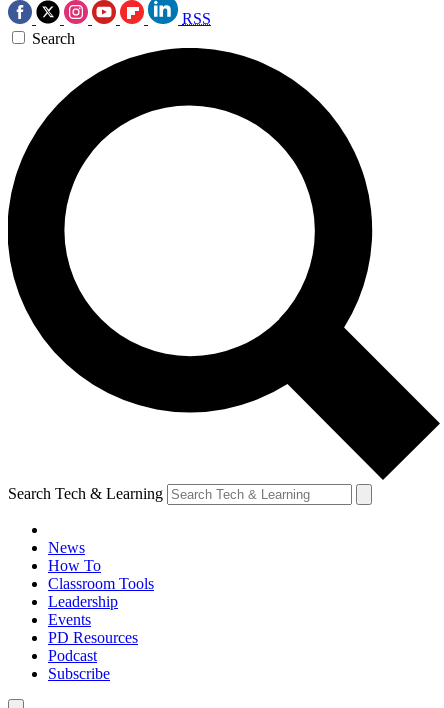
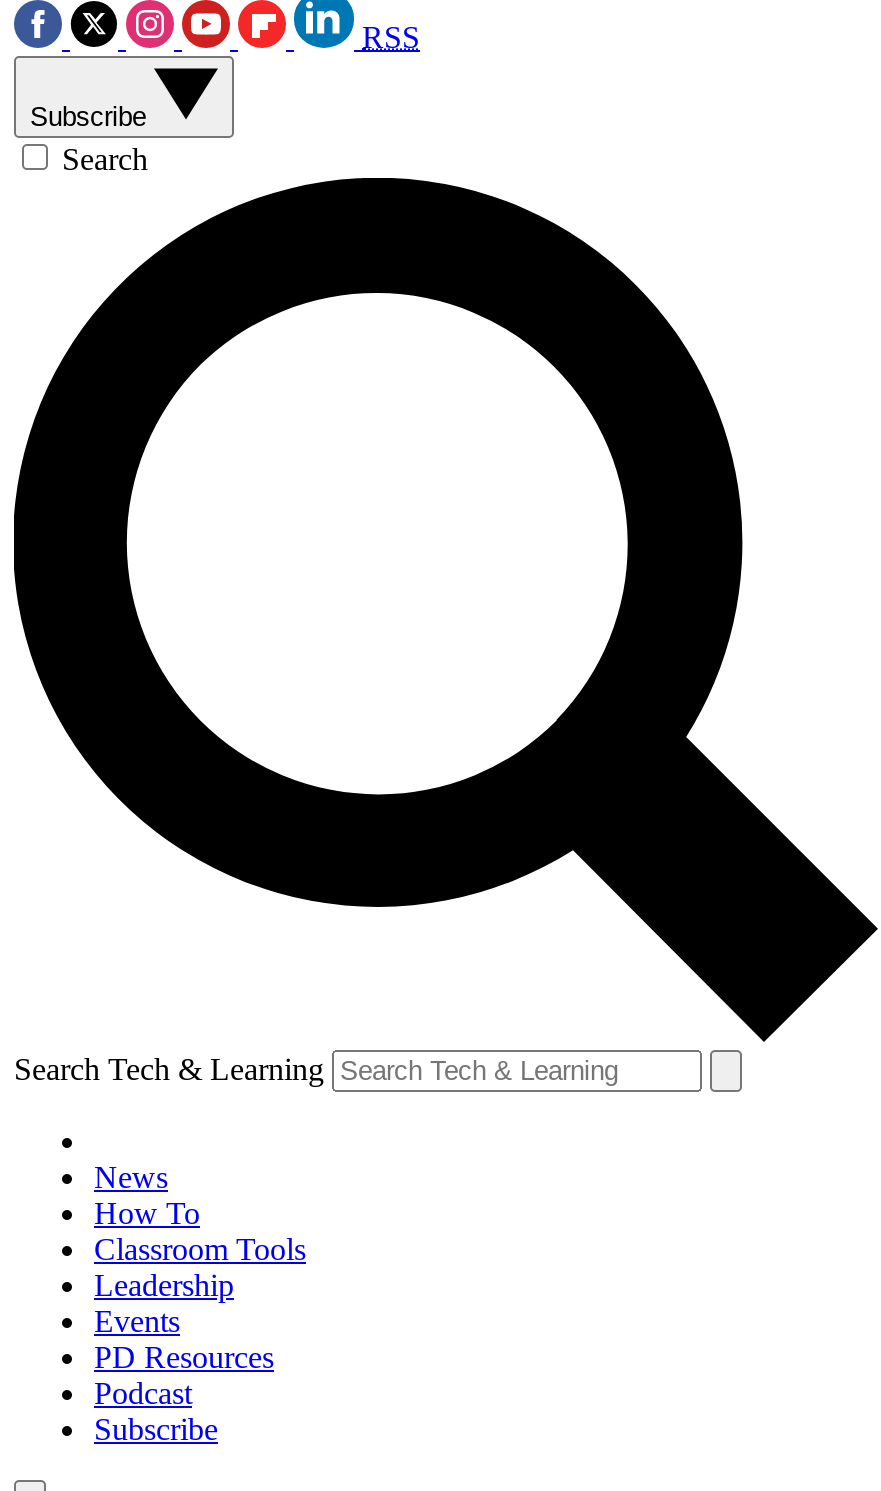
+ Subscribe
